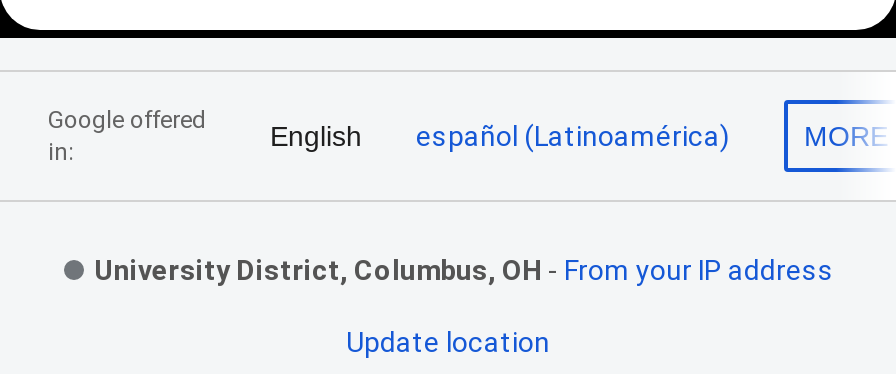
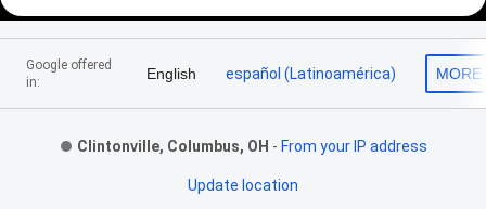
- University District, Columbus, OH - From your IP address
+ Clintonville, Columbus, OH - From your IP address
